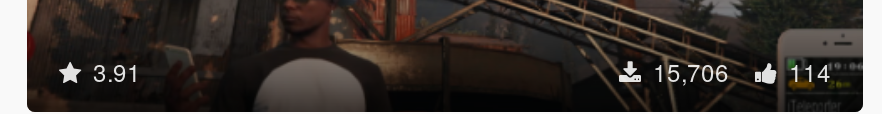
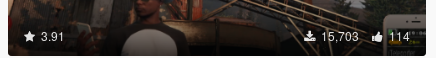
- 15,706 114
+ 15,703 114
